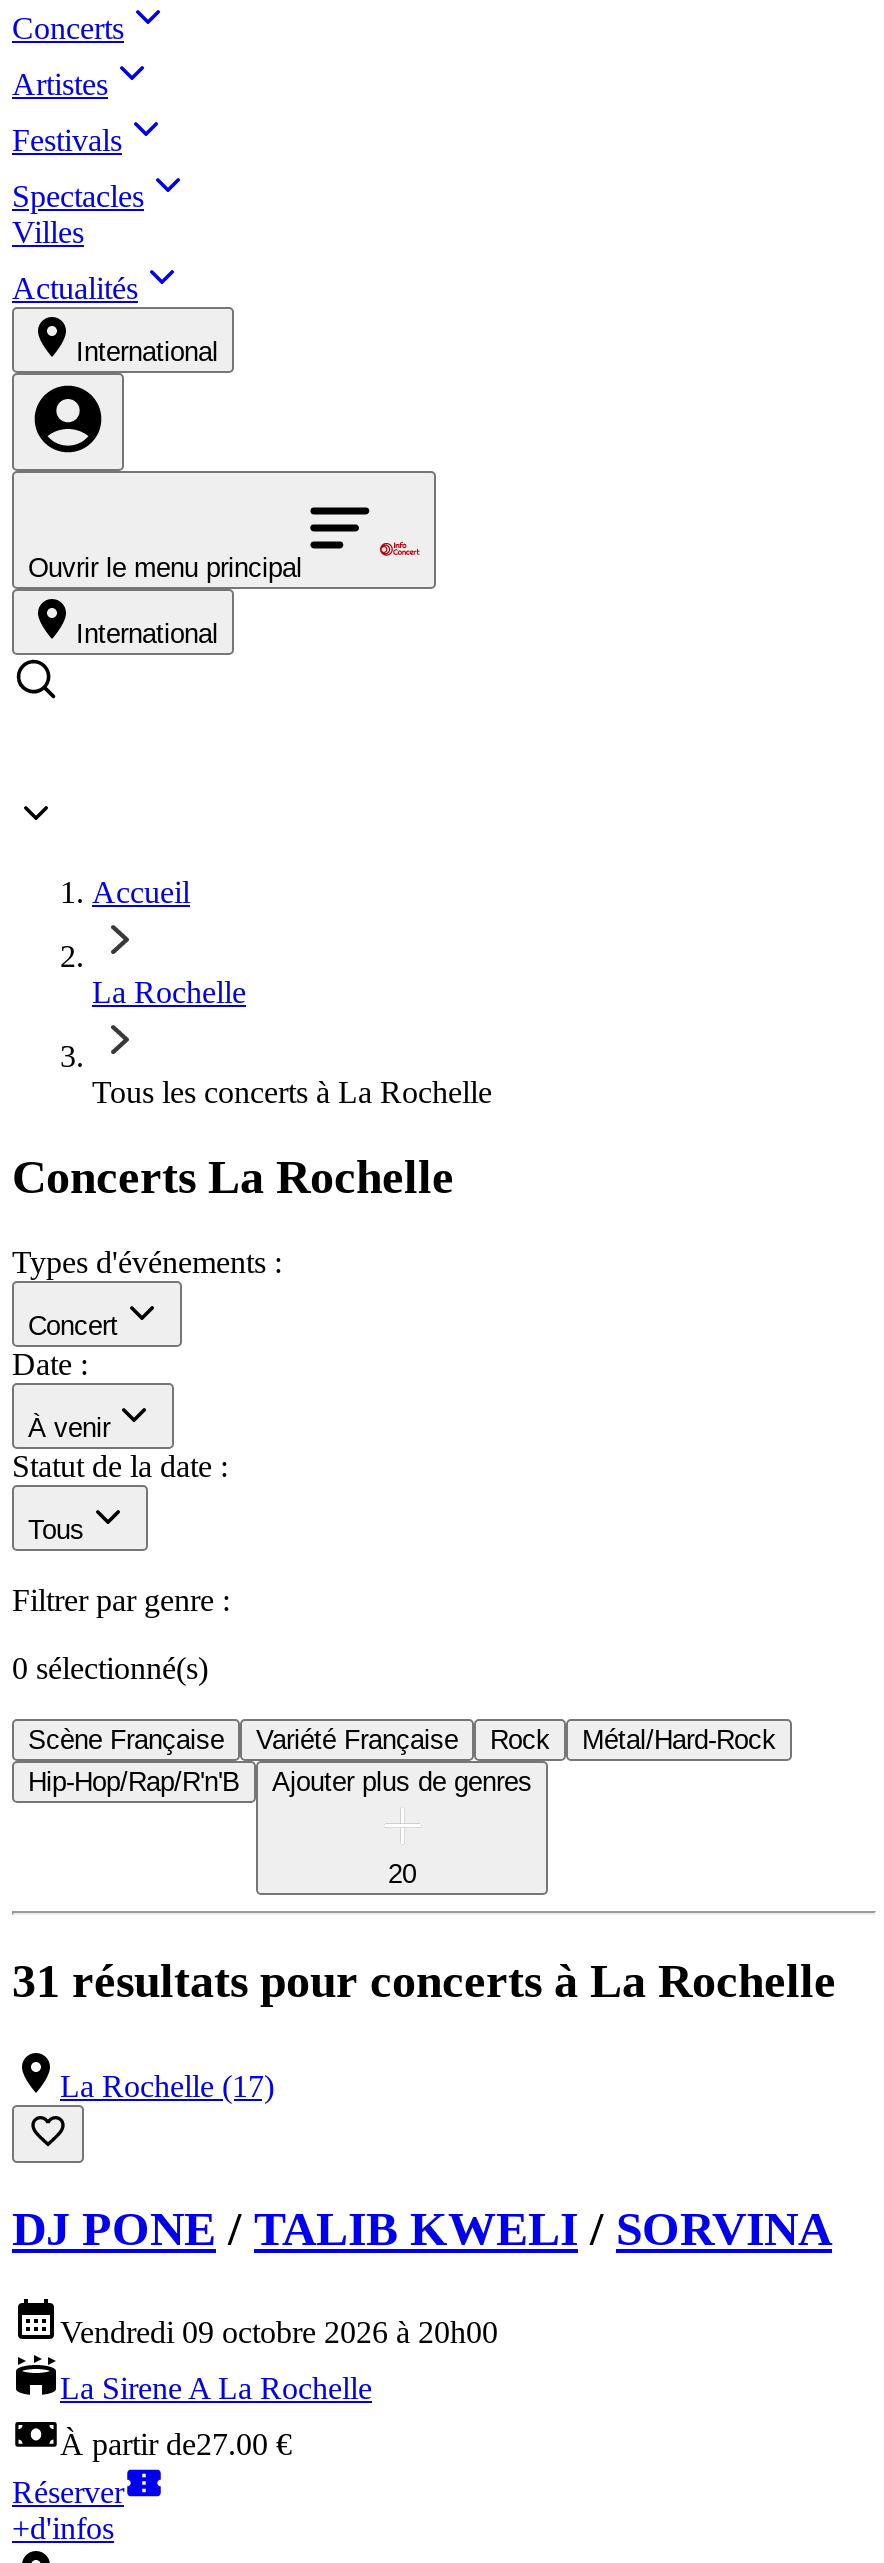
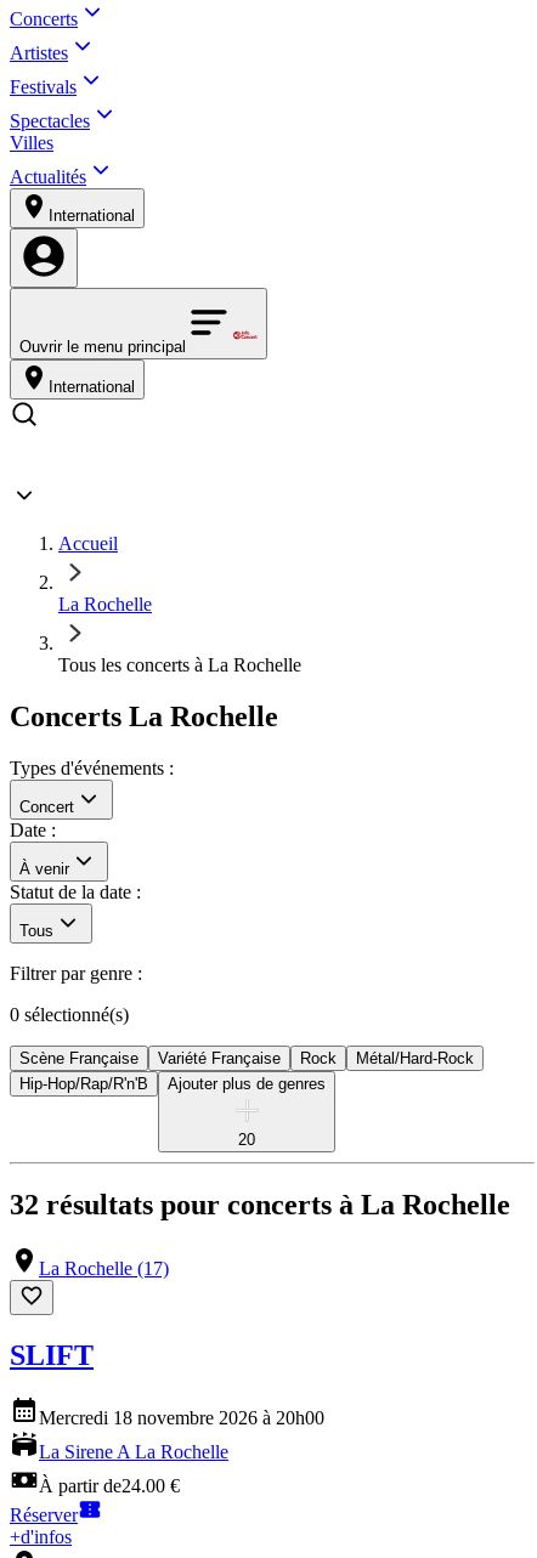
- 31 résultats pour concerts à La Rochelle
+ 32 résultats pour concerts à La Rochelle

- DJ PONE / TALIB KWELI / SORVINA
+ SLIFT

- Vendredi 09 octobre 2026 à 20h00
+ Mercredi 18 novembre 2026 à 20h00

- À partir de27.00 €
+ À partir de24.00 €
